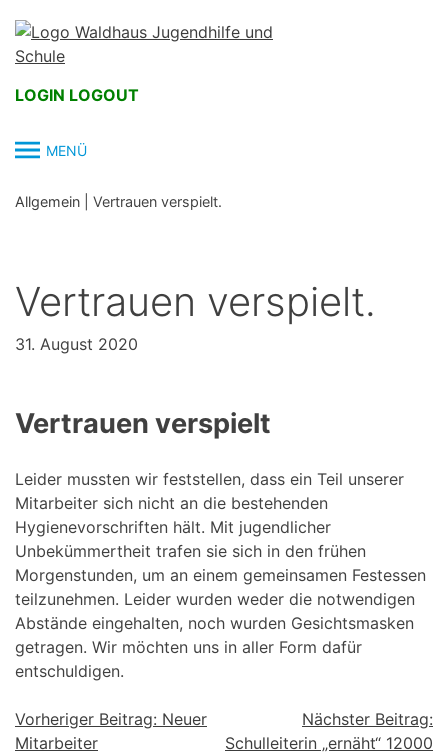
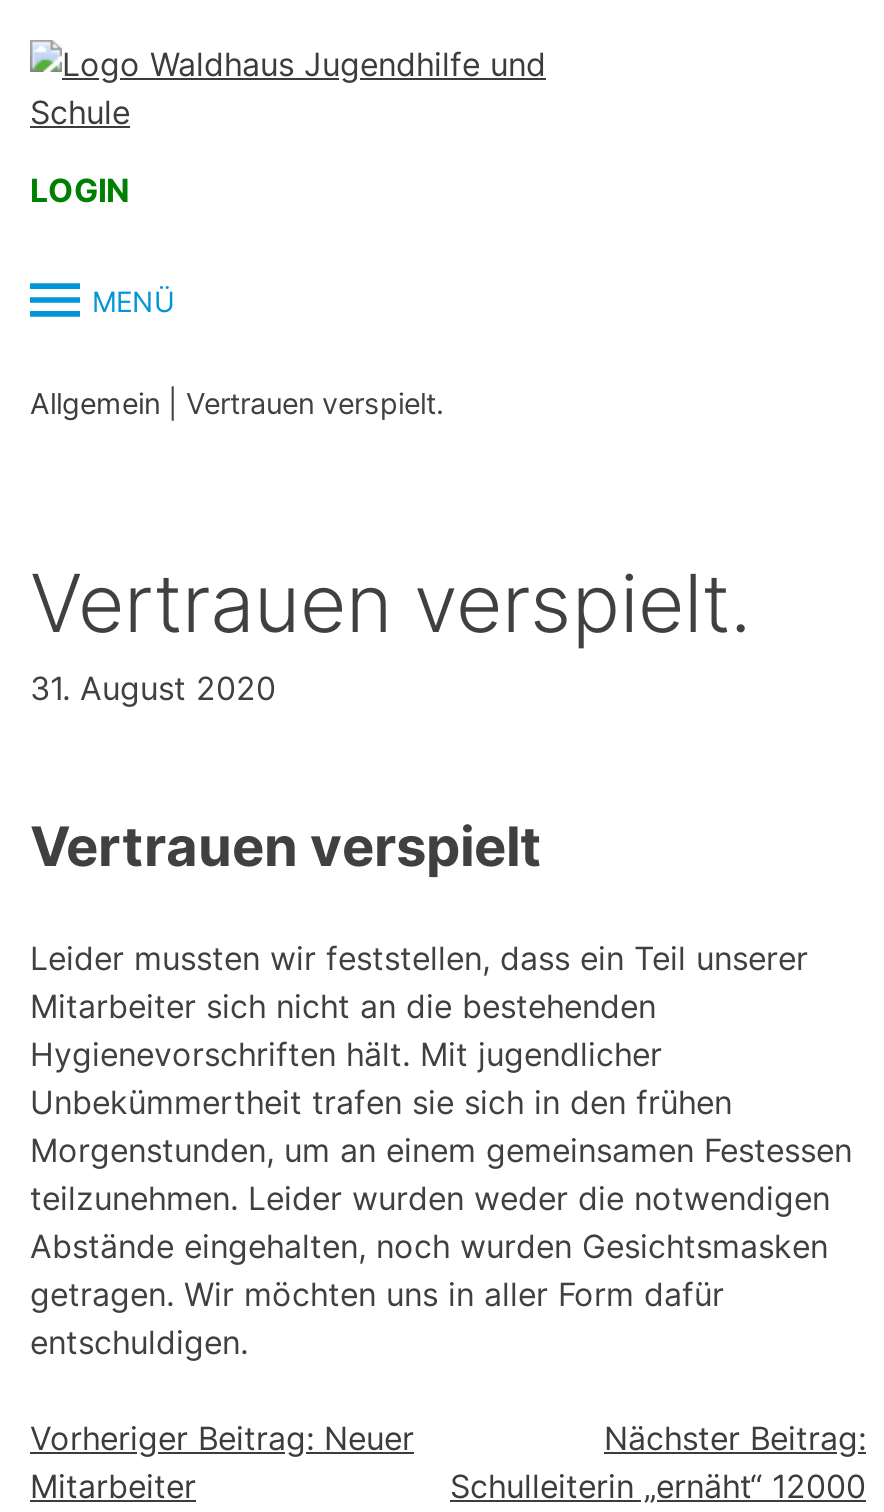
- LOGIN LOGOUT
+ LOGIN
